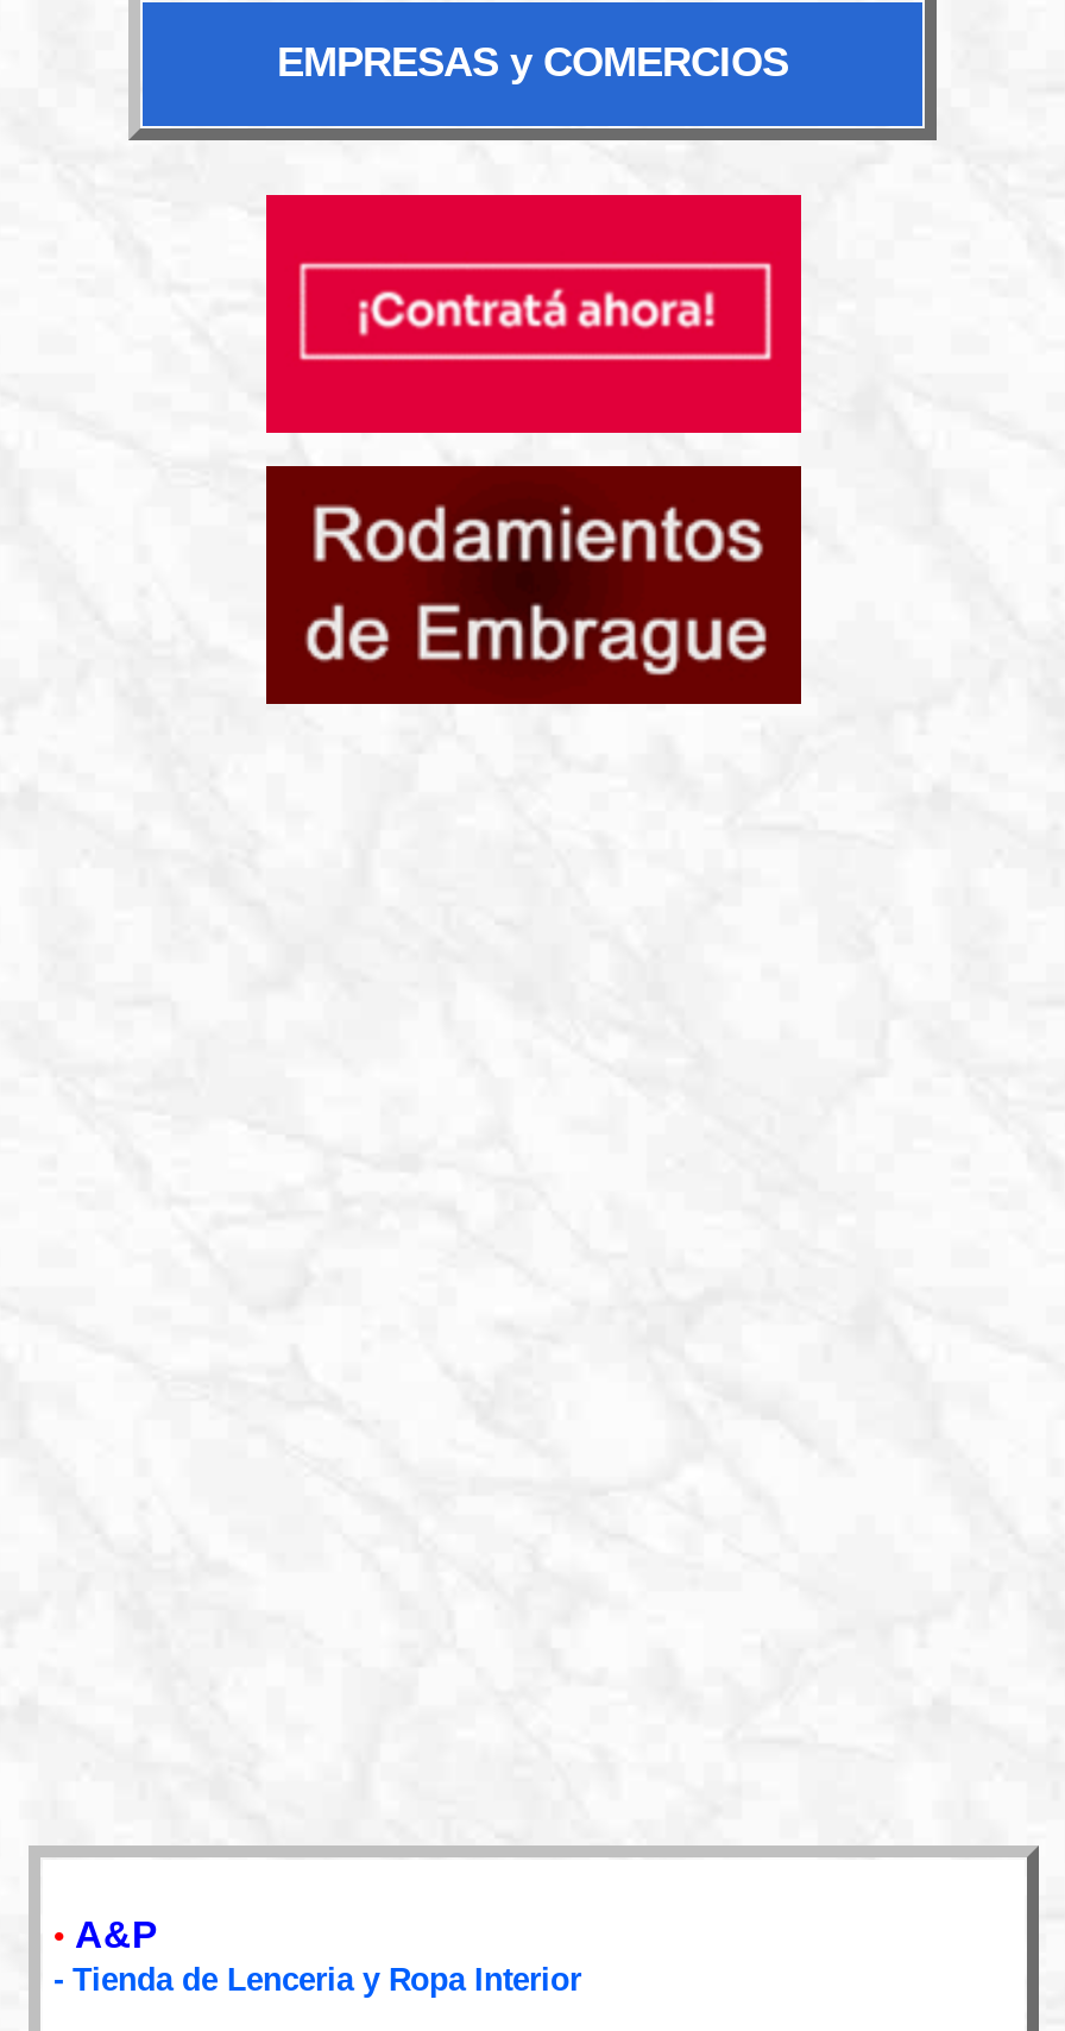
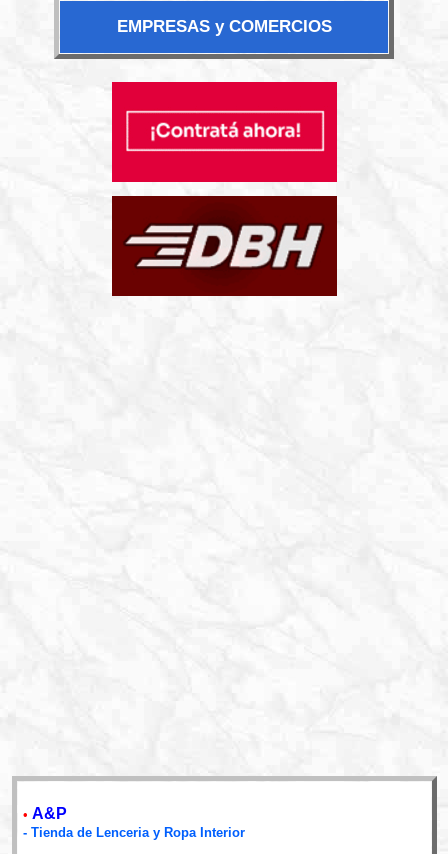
- [image]
+ [image]
